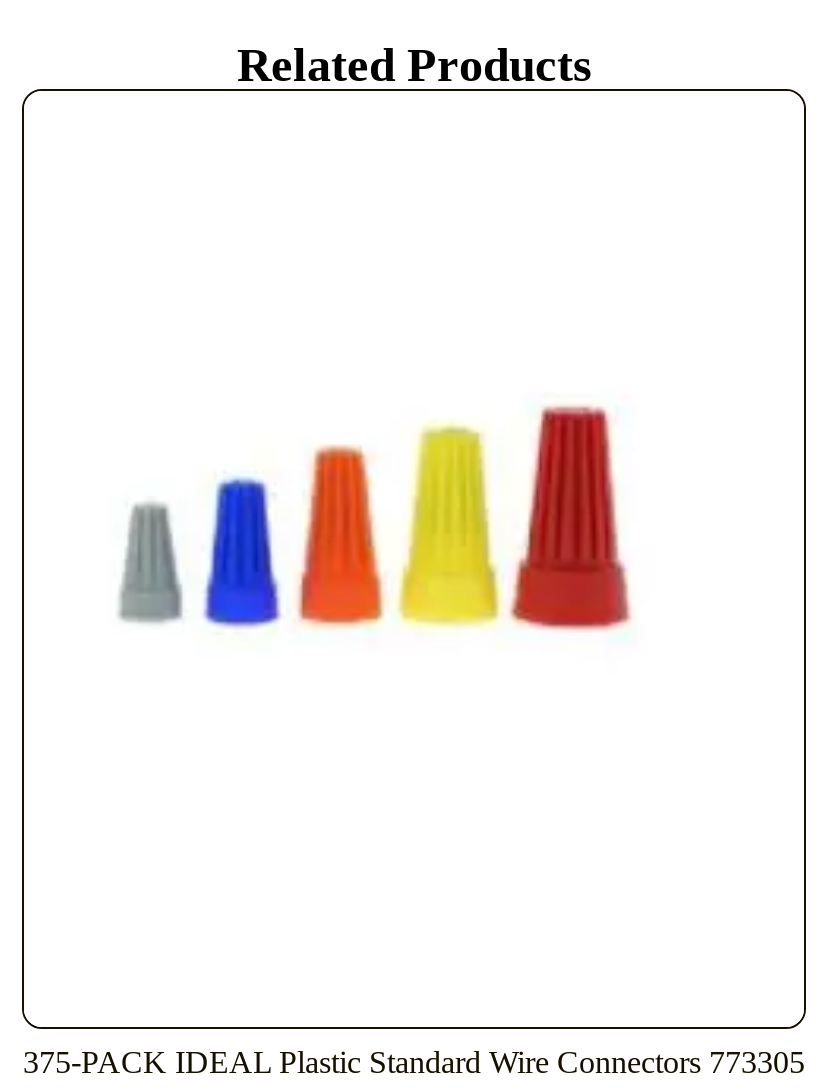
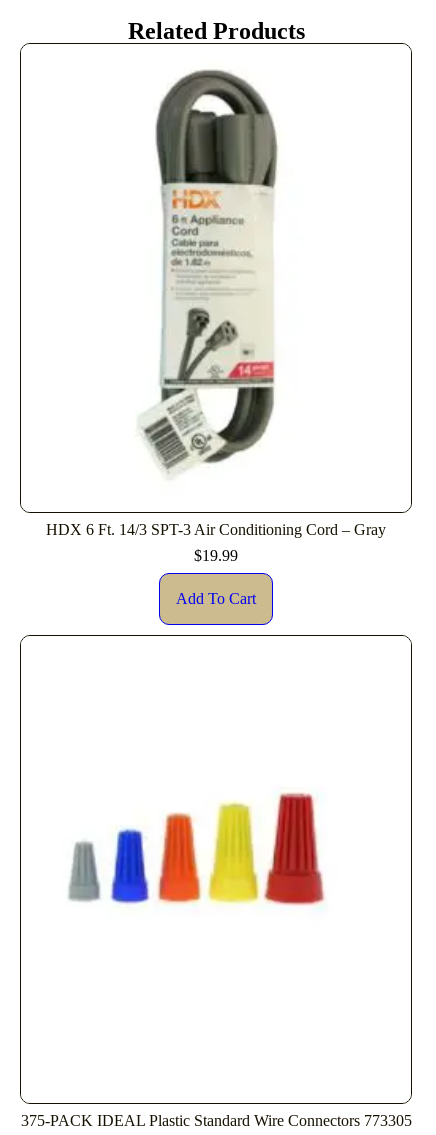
+ HDX 6 Ft. 14/3 SPT-3 Air Conditioning Cord – Gray
+ $19.99
+ Add To Cart

+ [image]
